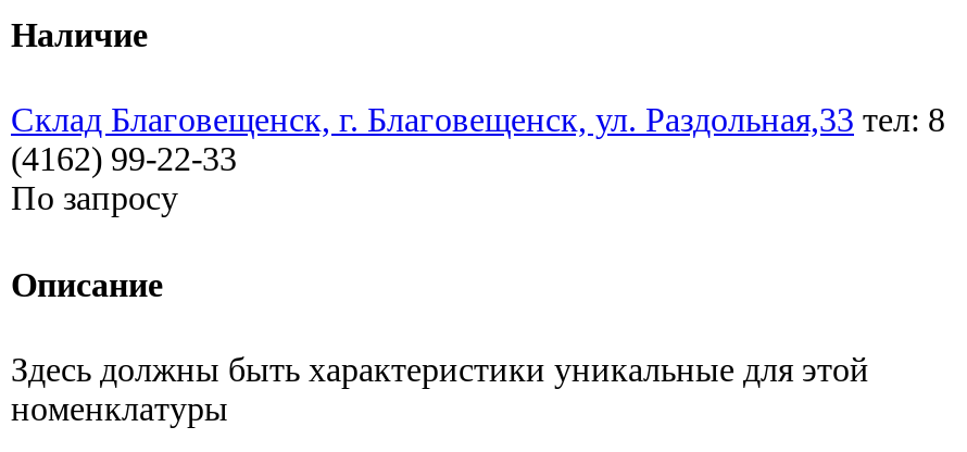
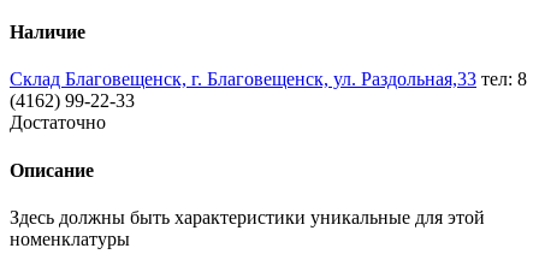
- По запросу
+ Достаточно
